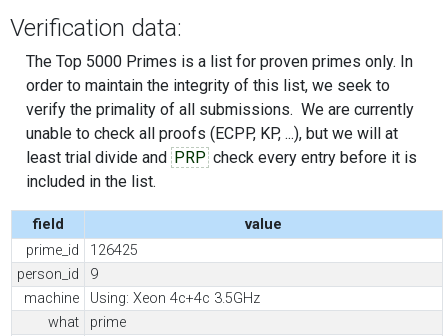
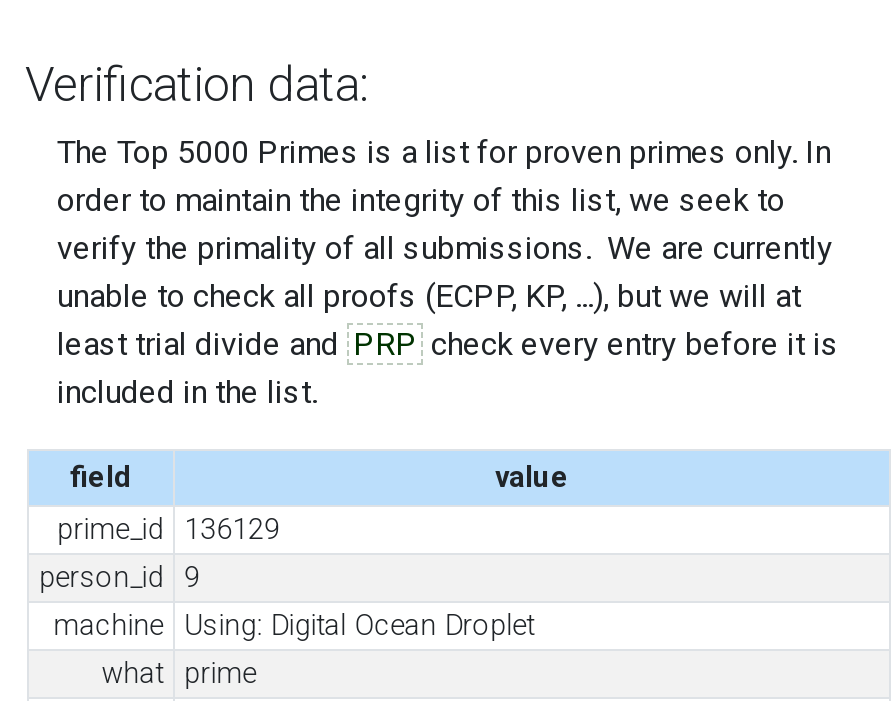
- prime_id 126425
+ prime_id 136129

- Using: Xeon 4c+4c 3.5GHz
+ Using: Digital Ocean Droplet
